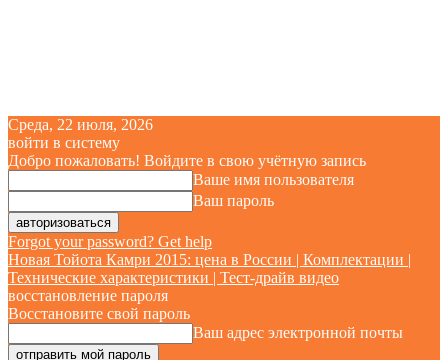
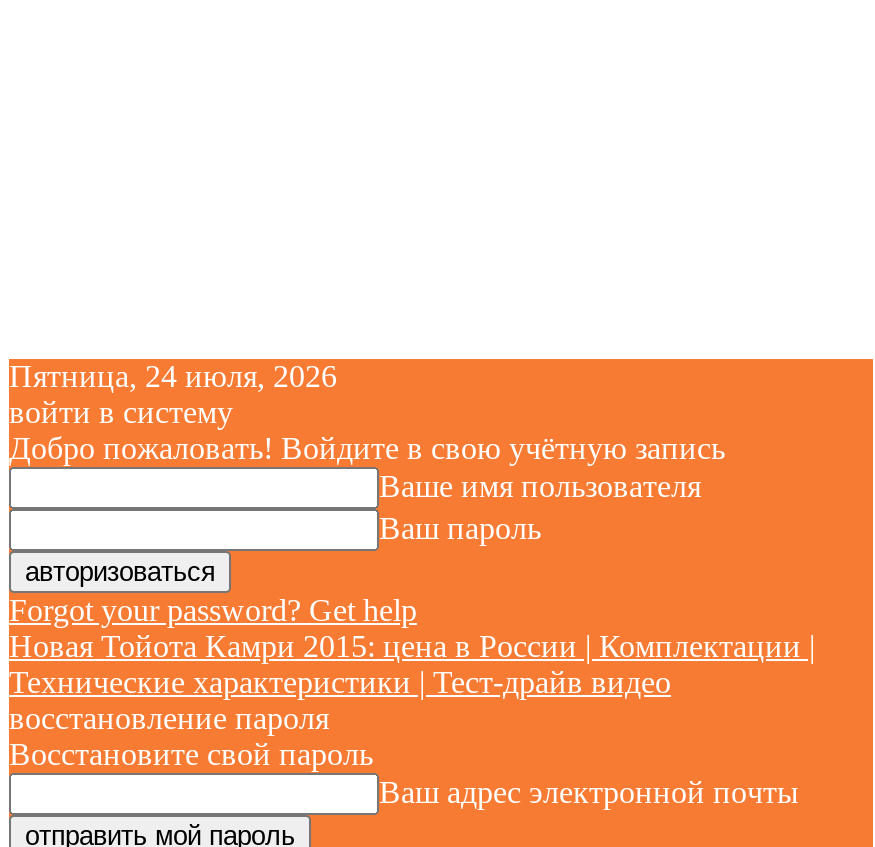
- Среда, 22 июля, 2026
+ Пятница, 24 июля, 2026
